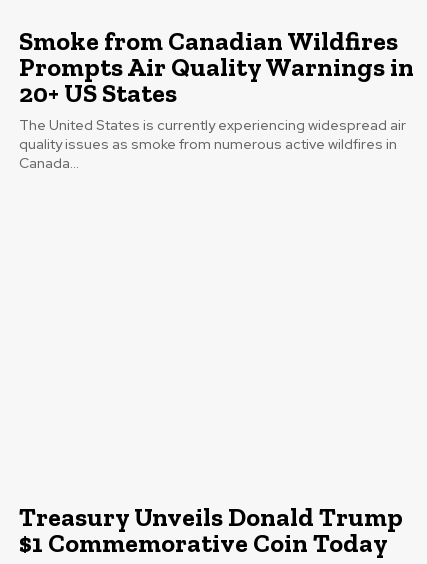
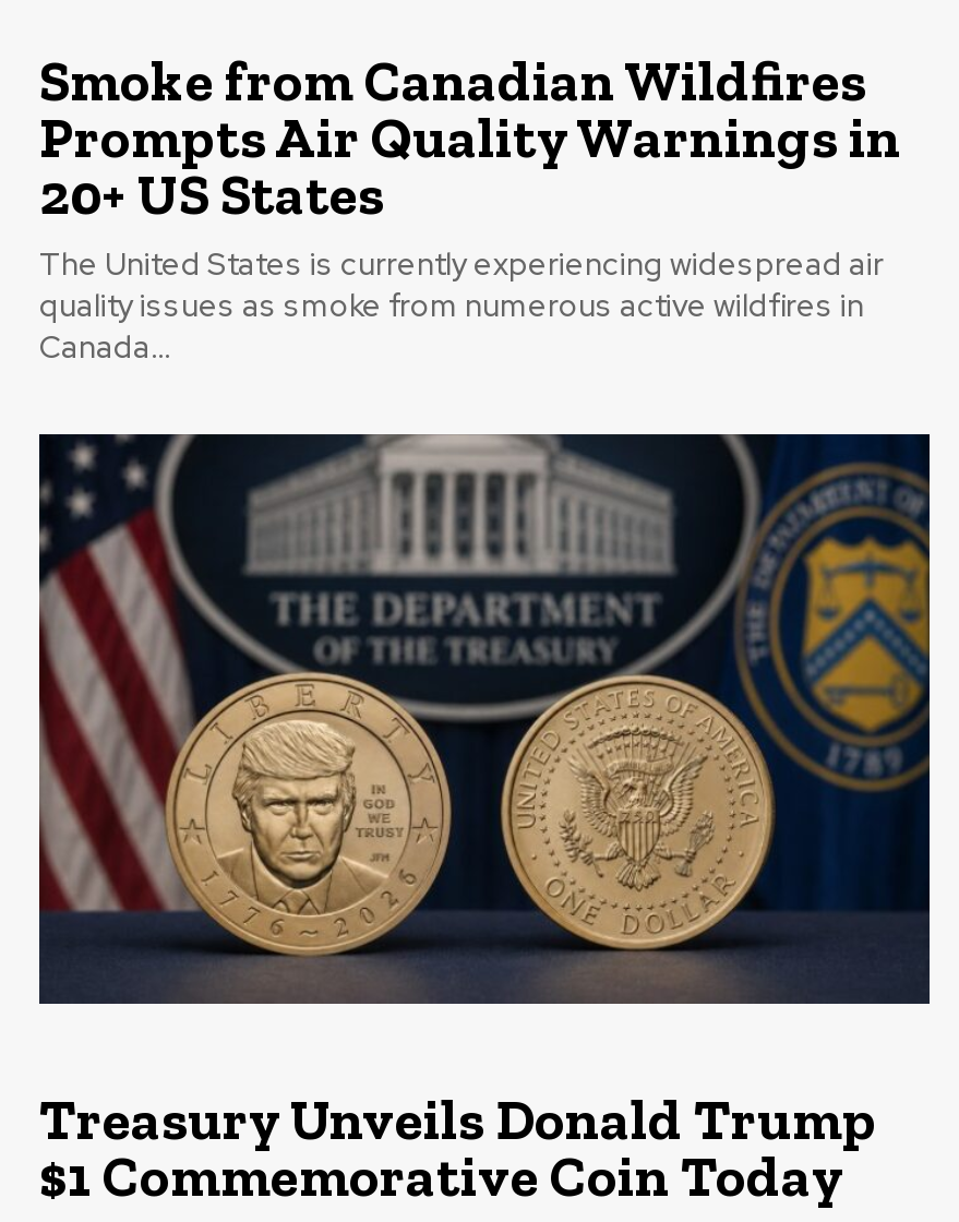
+ [image]
